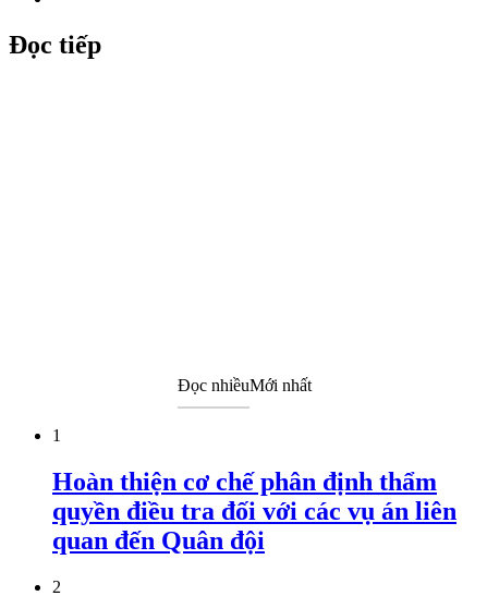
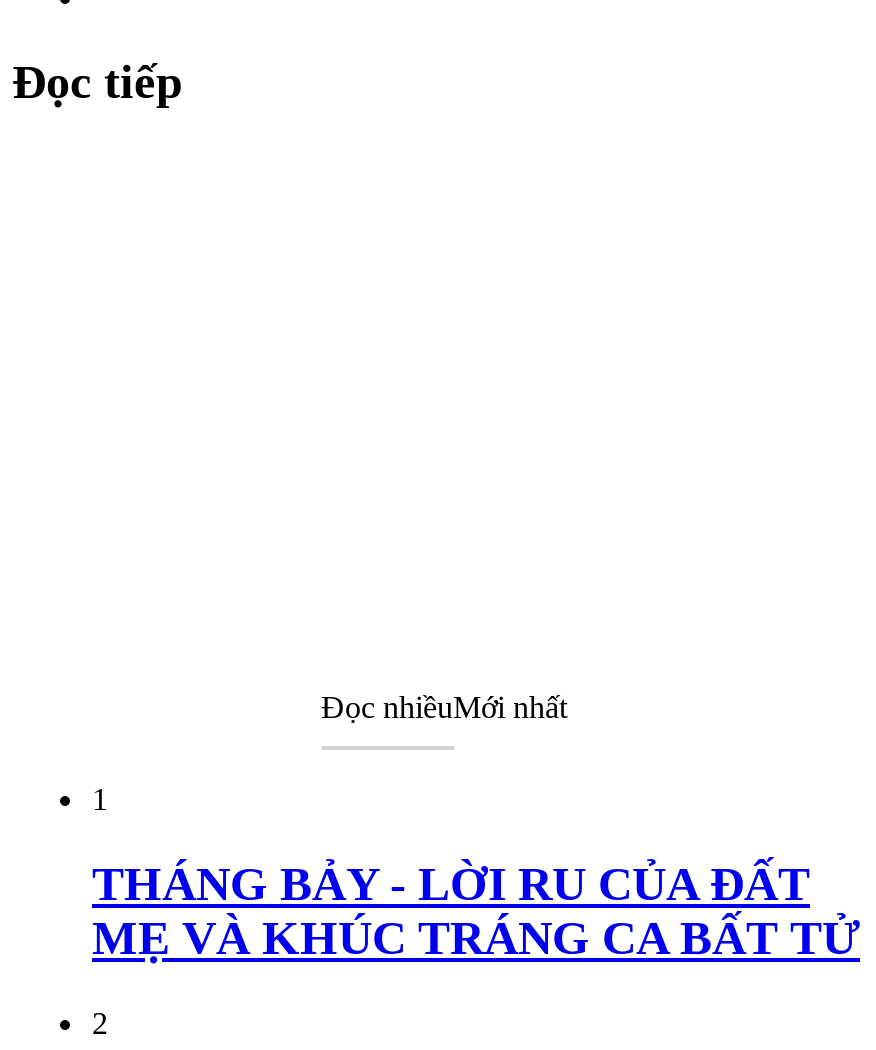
- Hoàn thiện cơ chế phân định thẩm
- quyền điều tra đối với các vụ án liên
- quan đến Quân đội
+ THÁNG BẢY - LỜI RU CỦA ĐẤT
+ MẸ VÀ KHÚC TRÁNG CA BẤT TỬ
